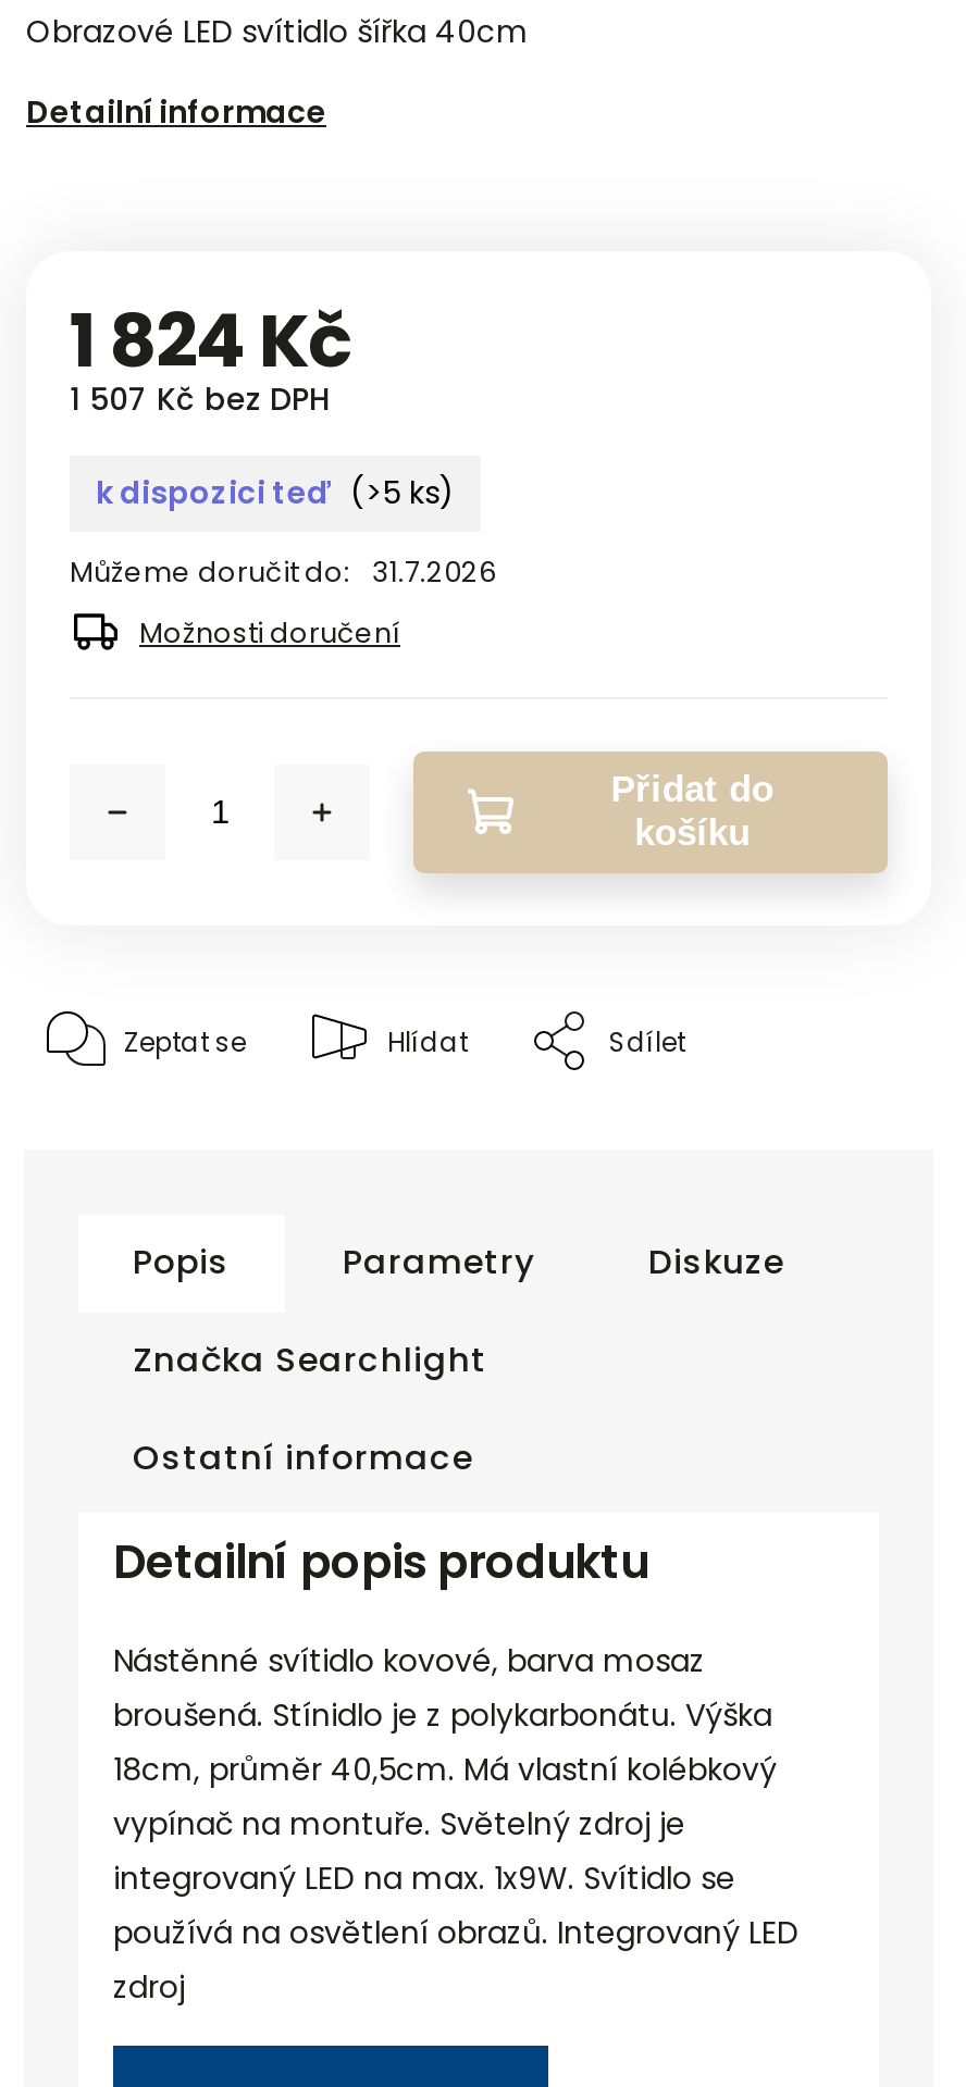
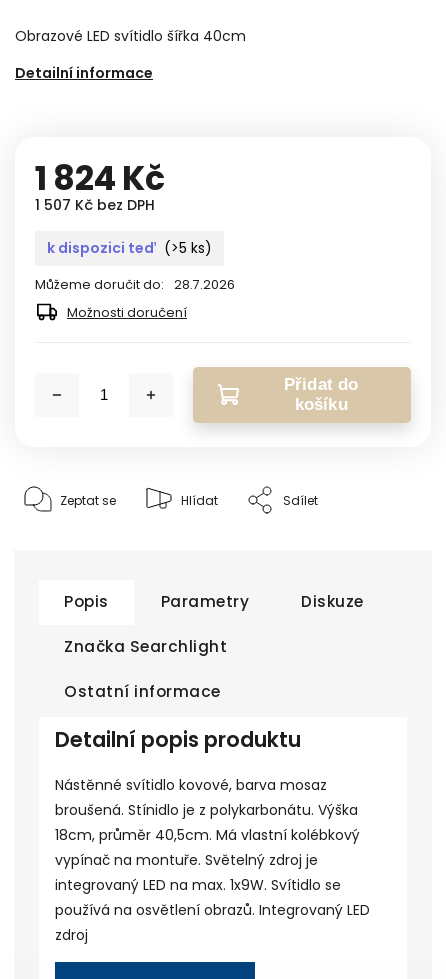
- Můžeme doručit do: 31.7.2026
+ Můžeme doručit do: 28.7.2026
